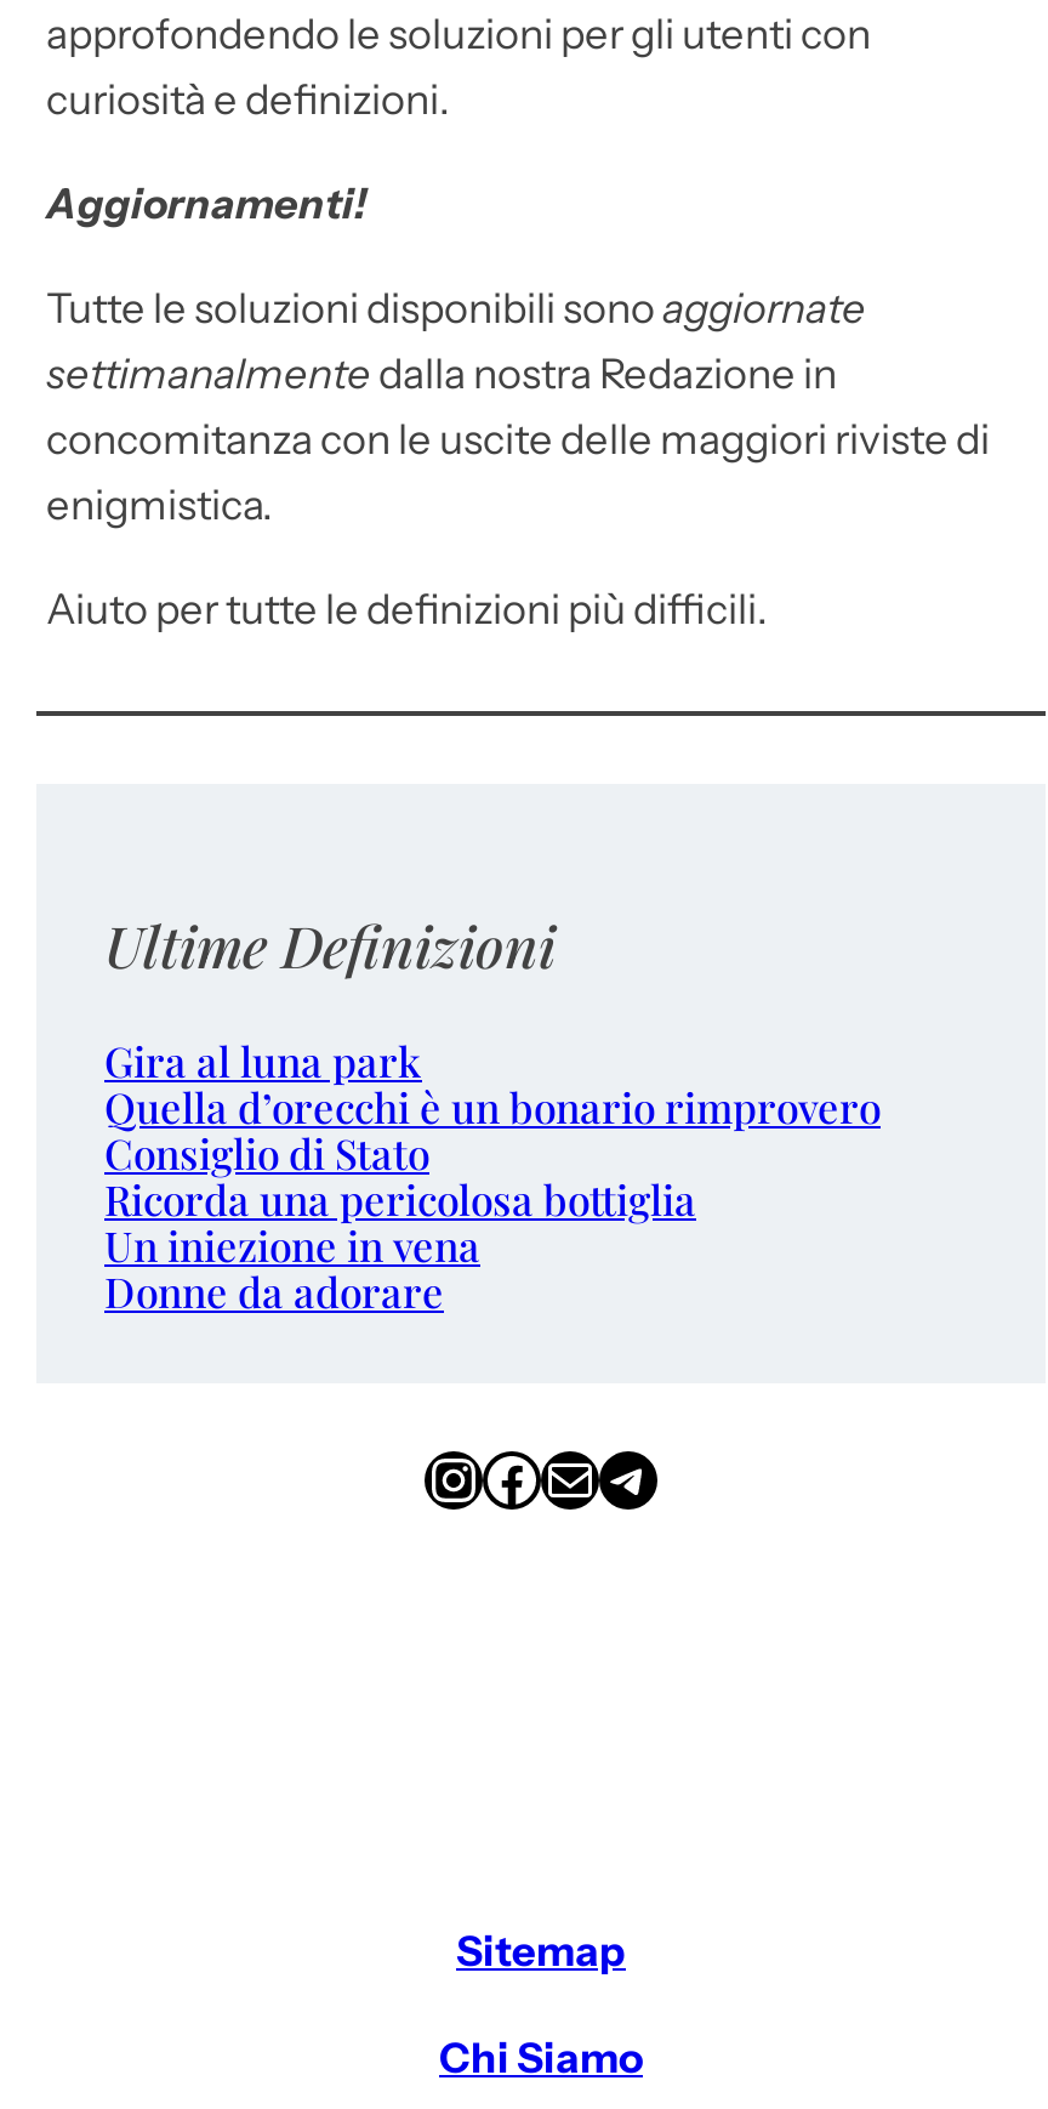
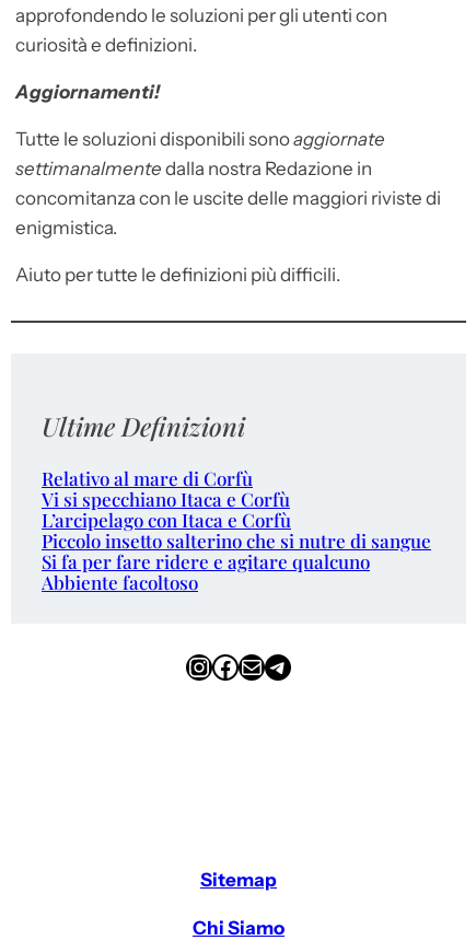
- Gira al luna park
- Quella d’orecchi è un bonario rimprovero
- Consiglio di Stato
- Ricorda una pericolosa bottiglia
- Un iniezione in vena
- Donne da adorare
+ Relativo al mare di Corfù
+ Vi si specchiano Itaca e Corfù
+ L’arcipelago con Itaca e Corfù
+ Piccolo insetto salterino che si nutre di sangue
+ Si fa per fare ridere e agitare qualcuno
+ Abbiente facoltoso
